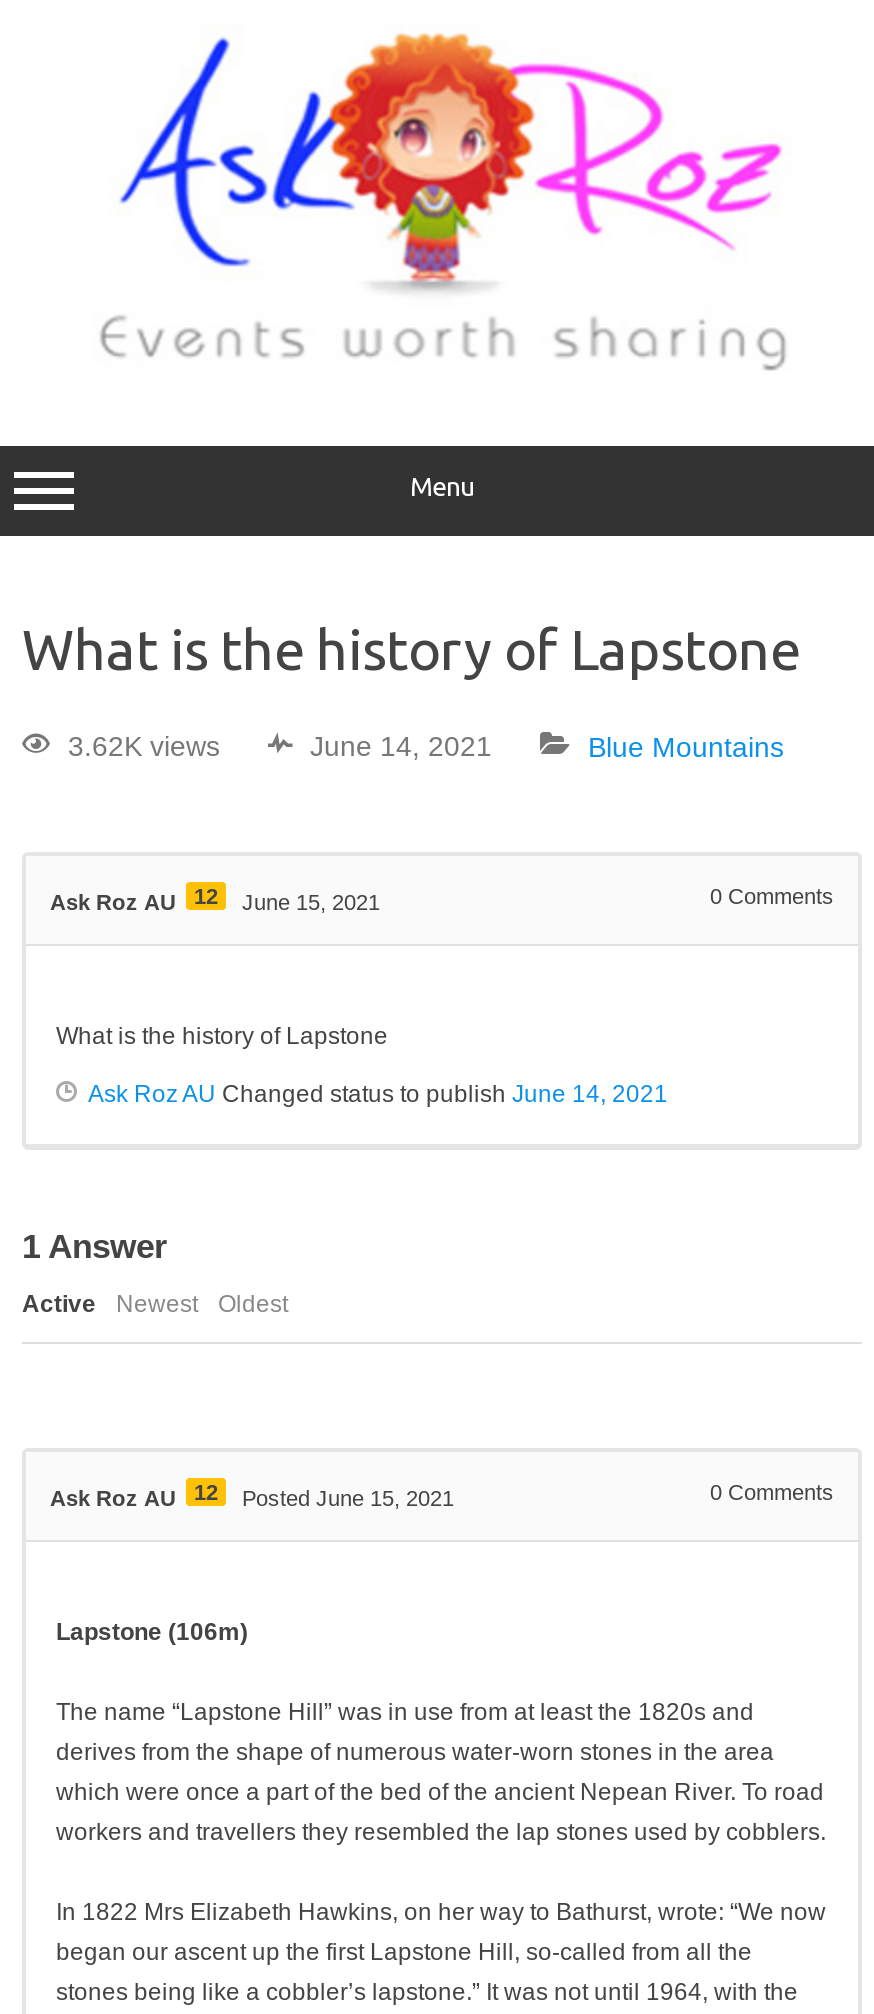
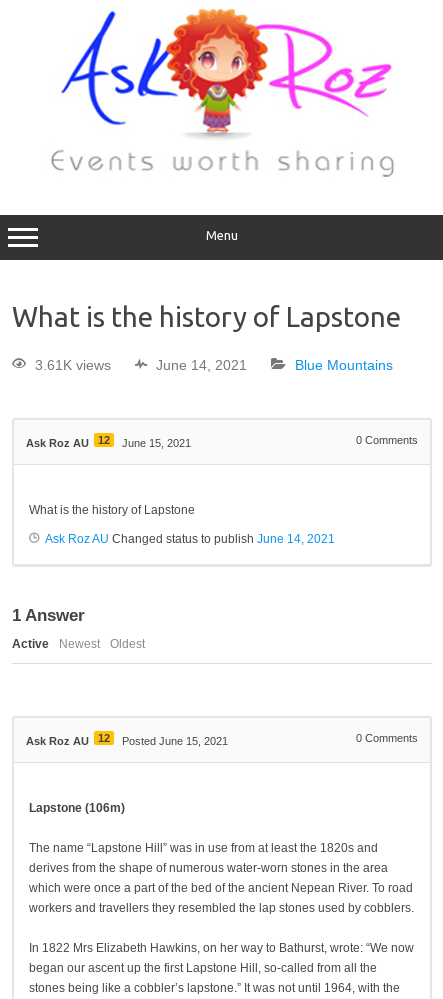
- 3.62K views
+ 3.61K views
